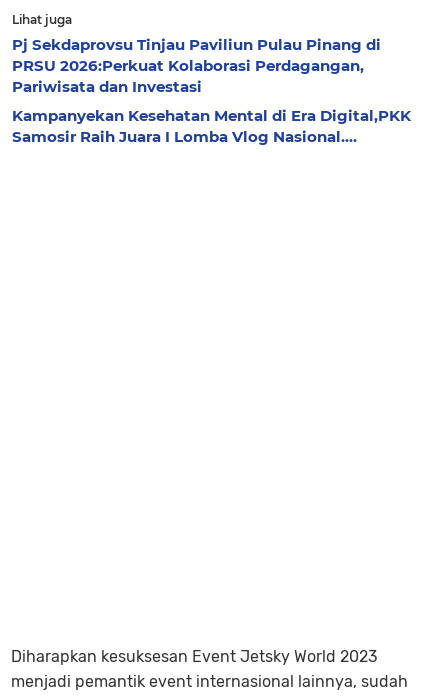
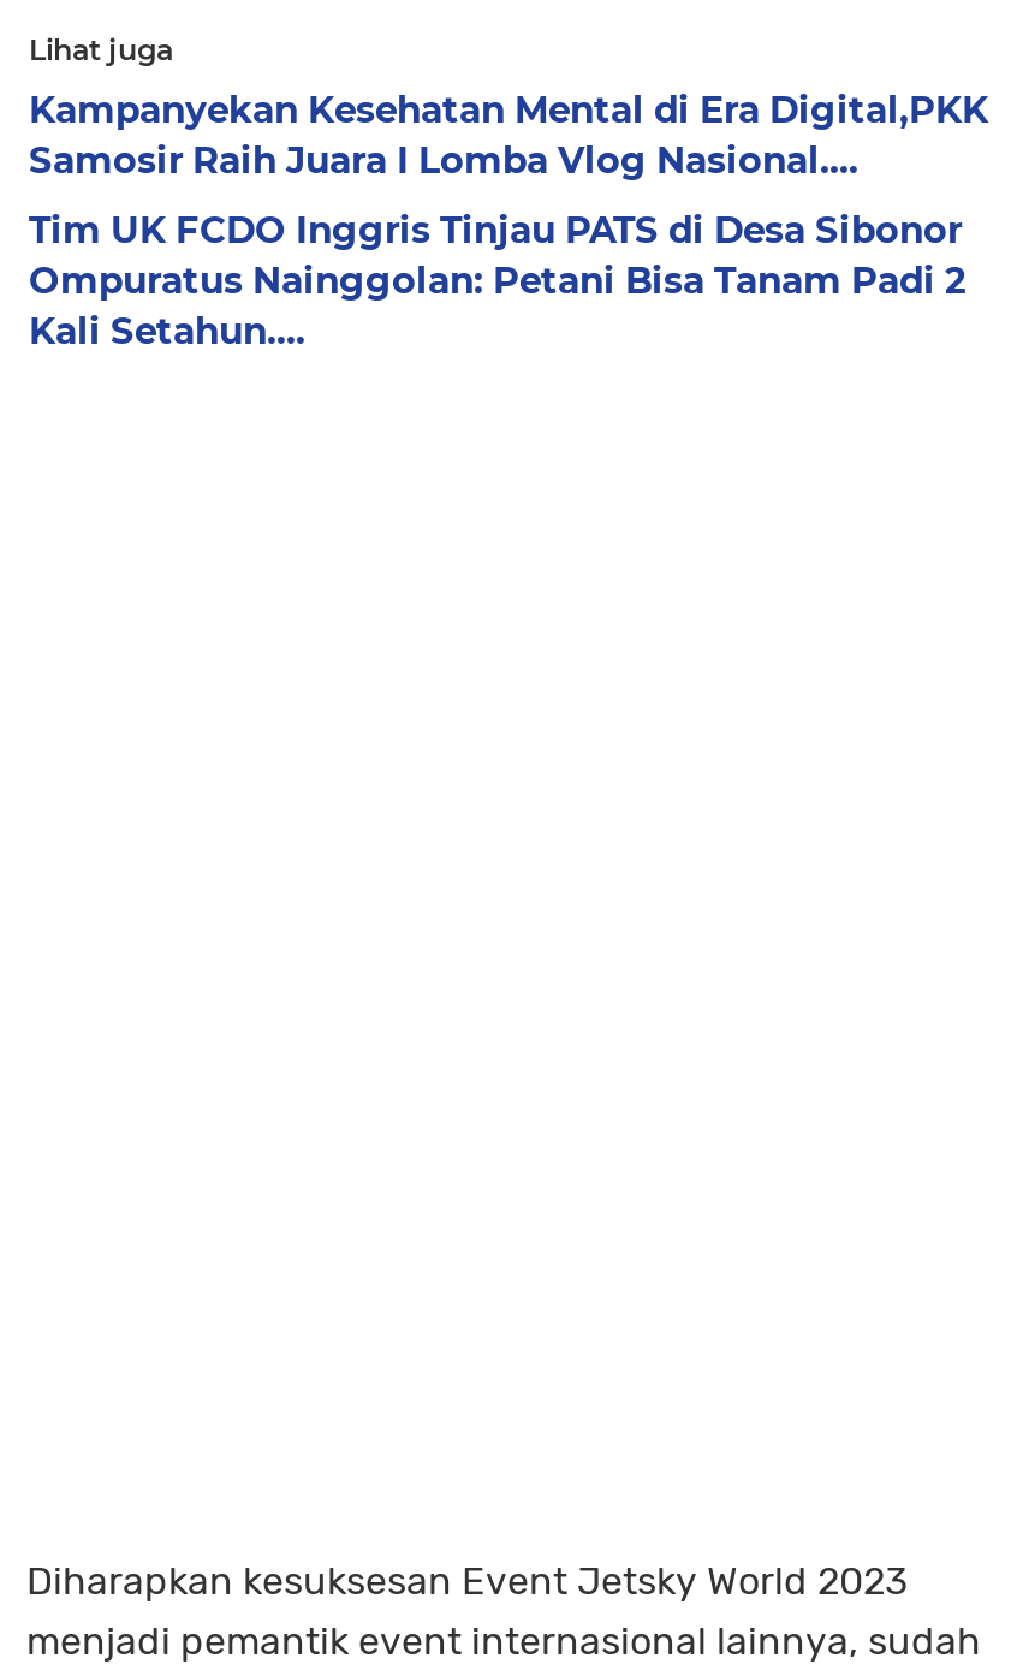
- Pj Sekdaprovsu Tinjau Paviliun Pulau Pinang di
- PRSU 2026:Perkuat Kolaborasi Perdagangan,
- Pariwisata dan Investasi

moved up: Kampanyekan Kesehatan Mental di Era Digital,PKK | Samosir Raih Juara I Lomba Vlog Nasional....

+ Tim UK FCDO Inggris Tinjau PATS di Desa Sibonor
+ Ompuratus Nainggolan: Petani Bisa Tanam Padi 2
+ Kali Setahun....
